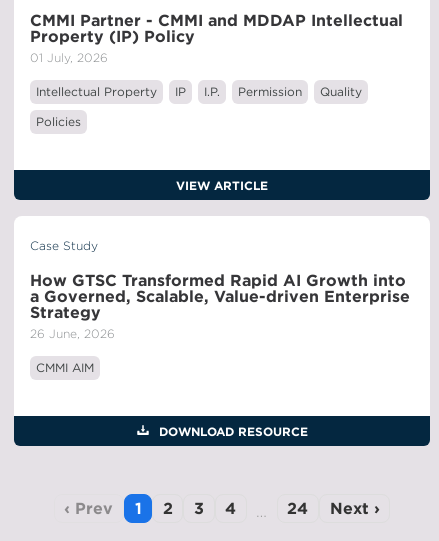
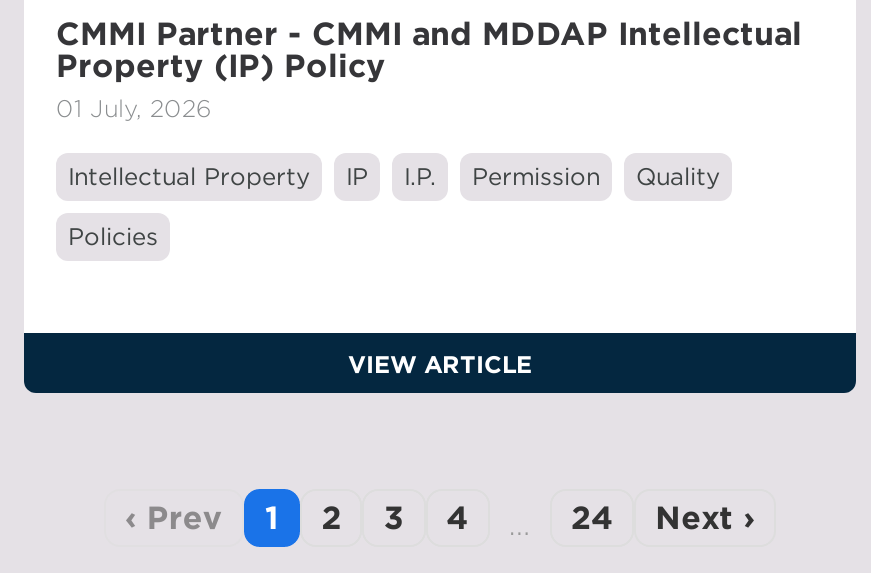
- Case Study
- How GTSC Transformed Rapid AI Growth into
- a Governed, Scalable, Value-driven Enterprise
- Strategy
- 26 June, 2026
- CMMI AIM

- DOWNLOAD RESOURCE
